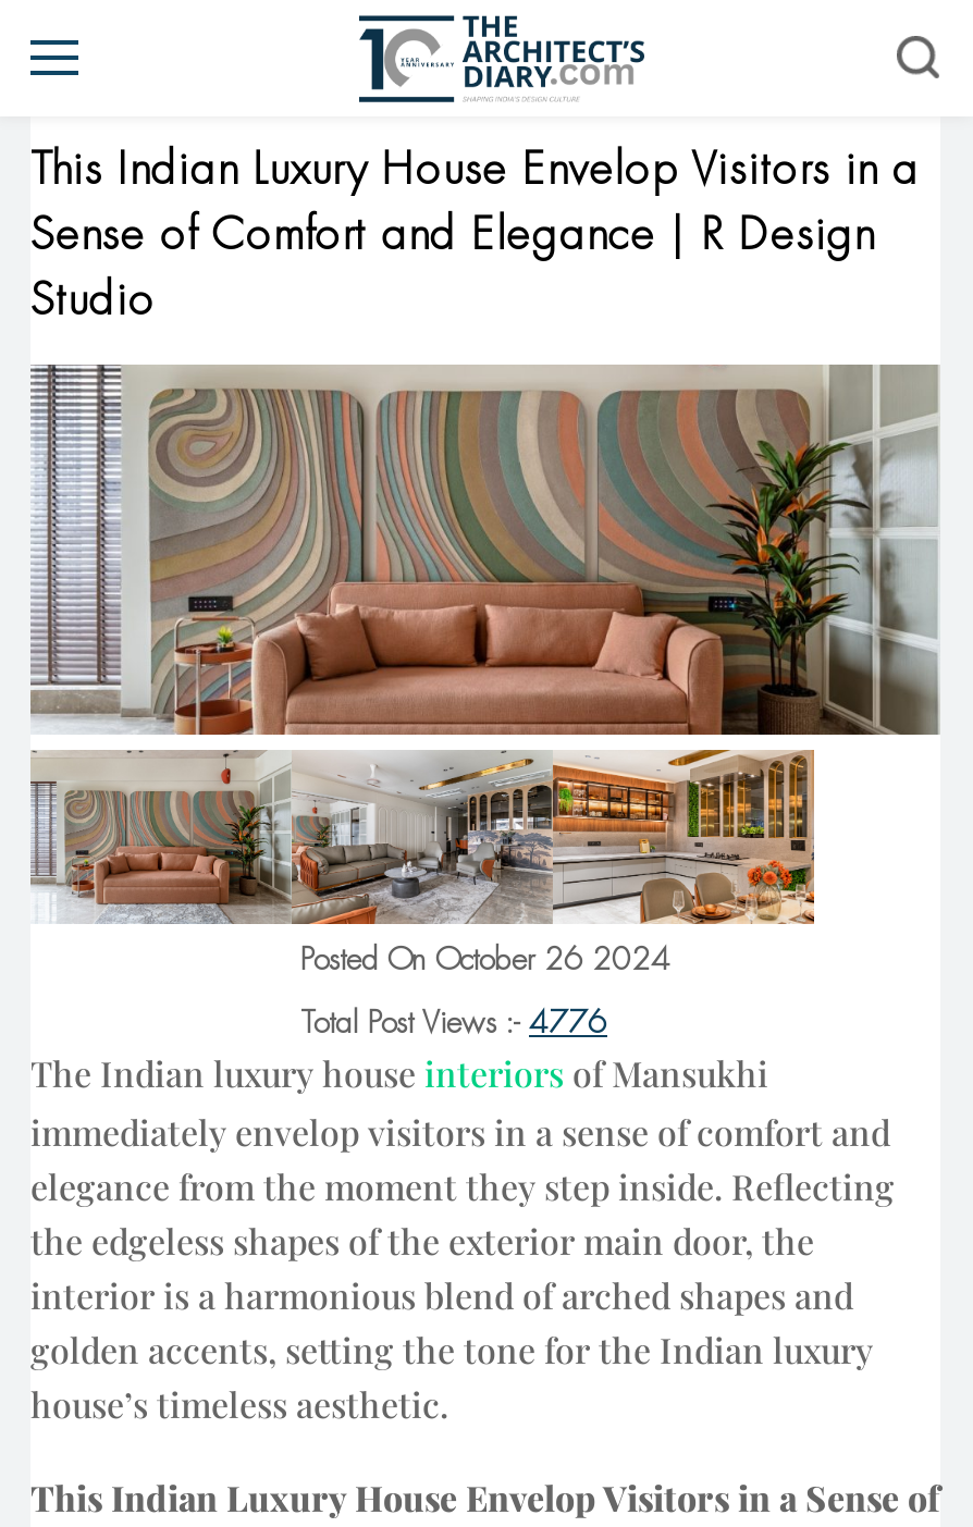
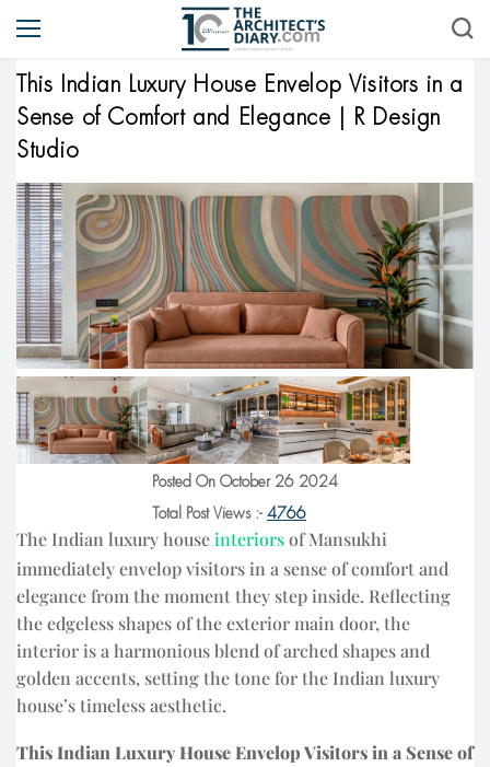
- Total Post Views :- 4776
+ Total Post Views :- 4766
